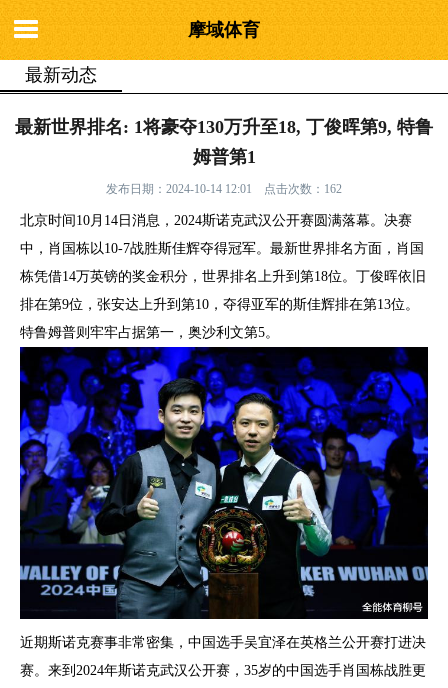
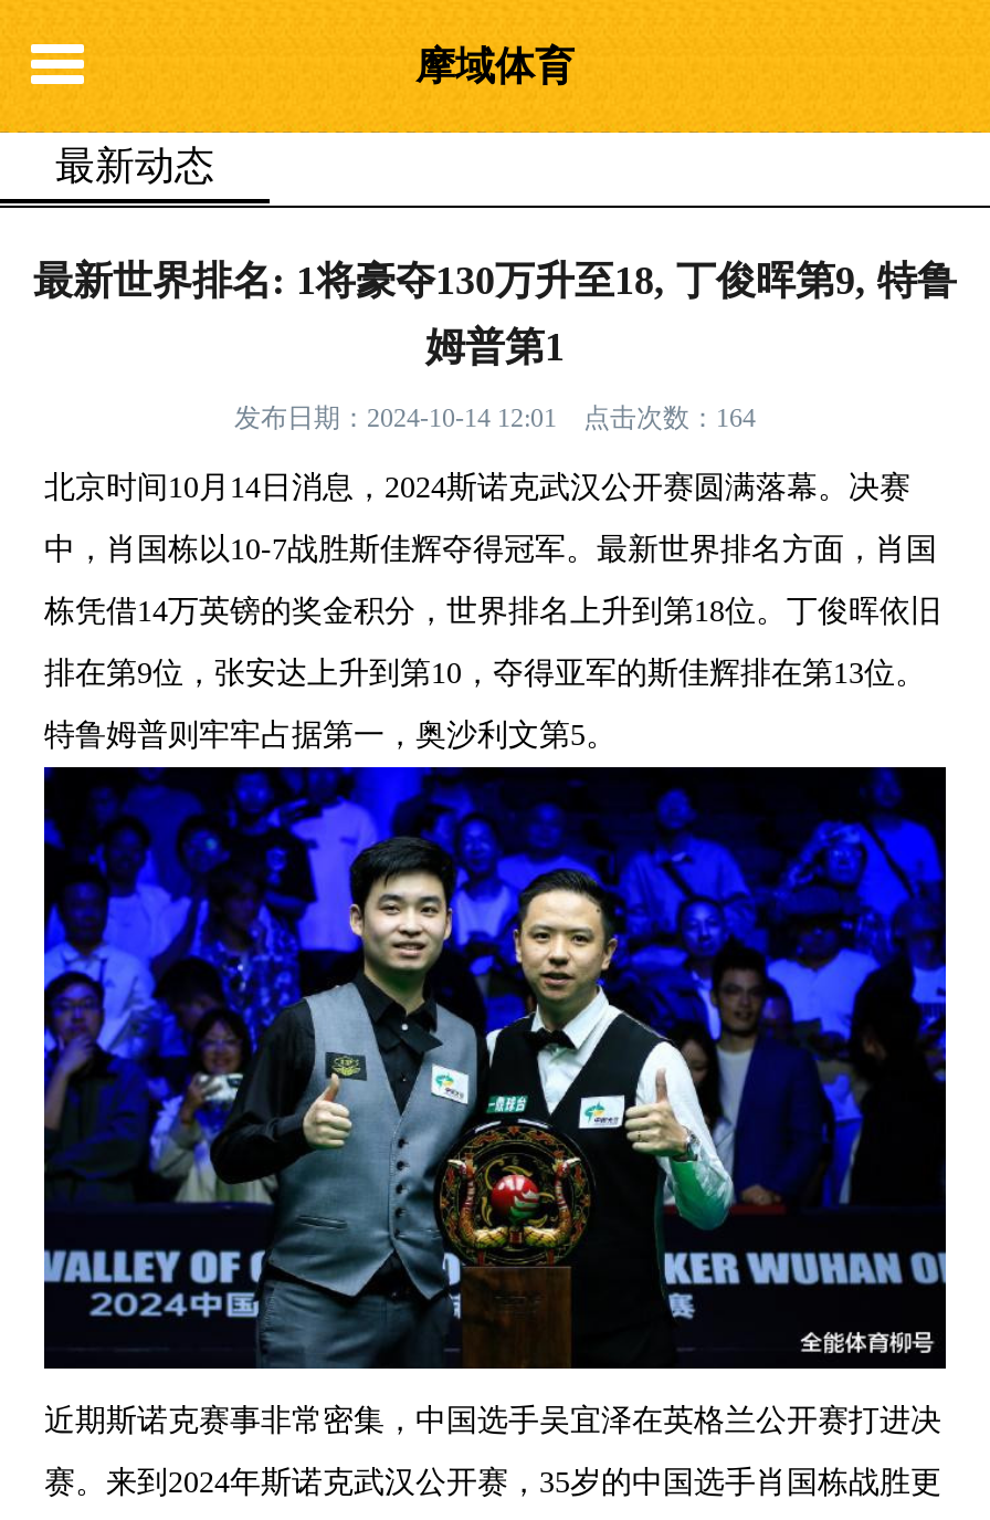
- 发布日期：2024-10-14 12:01 点击次数：162
+ 发布日期：2024-10-14 12:01 点击次数：164
